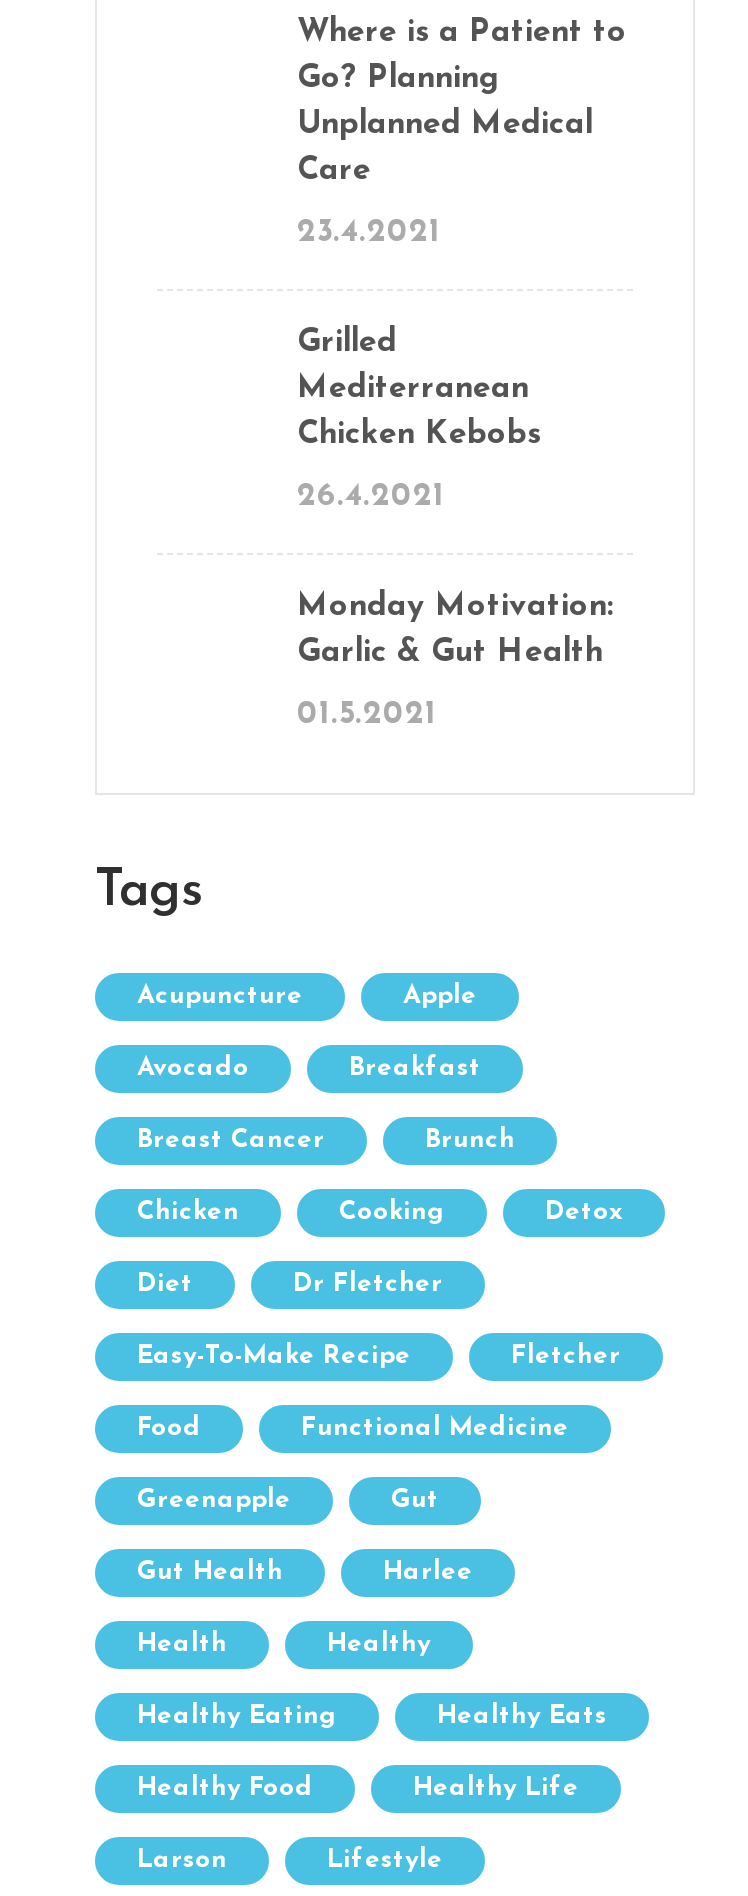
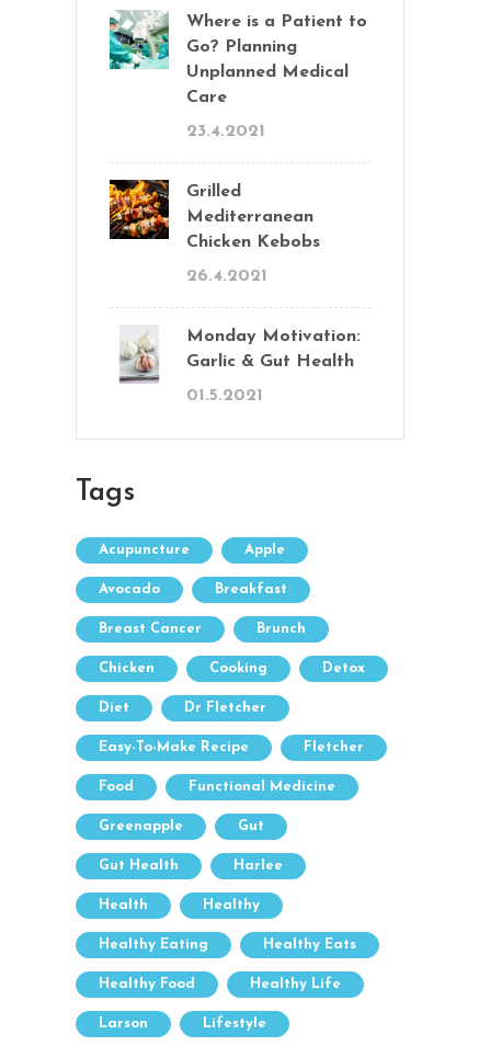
+ [image]

+ [image]

+ [image]
